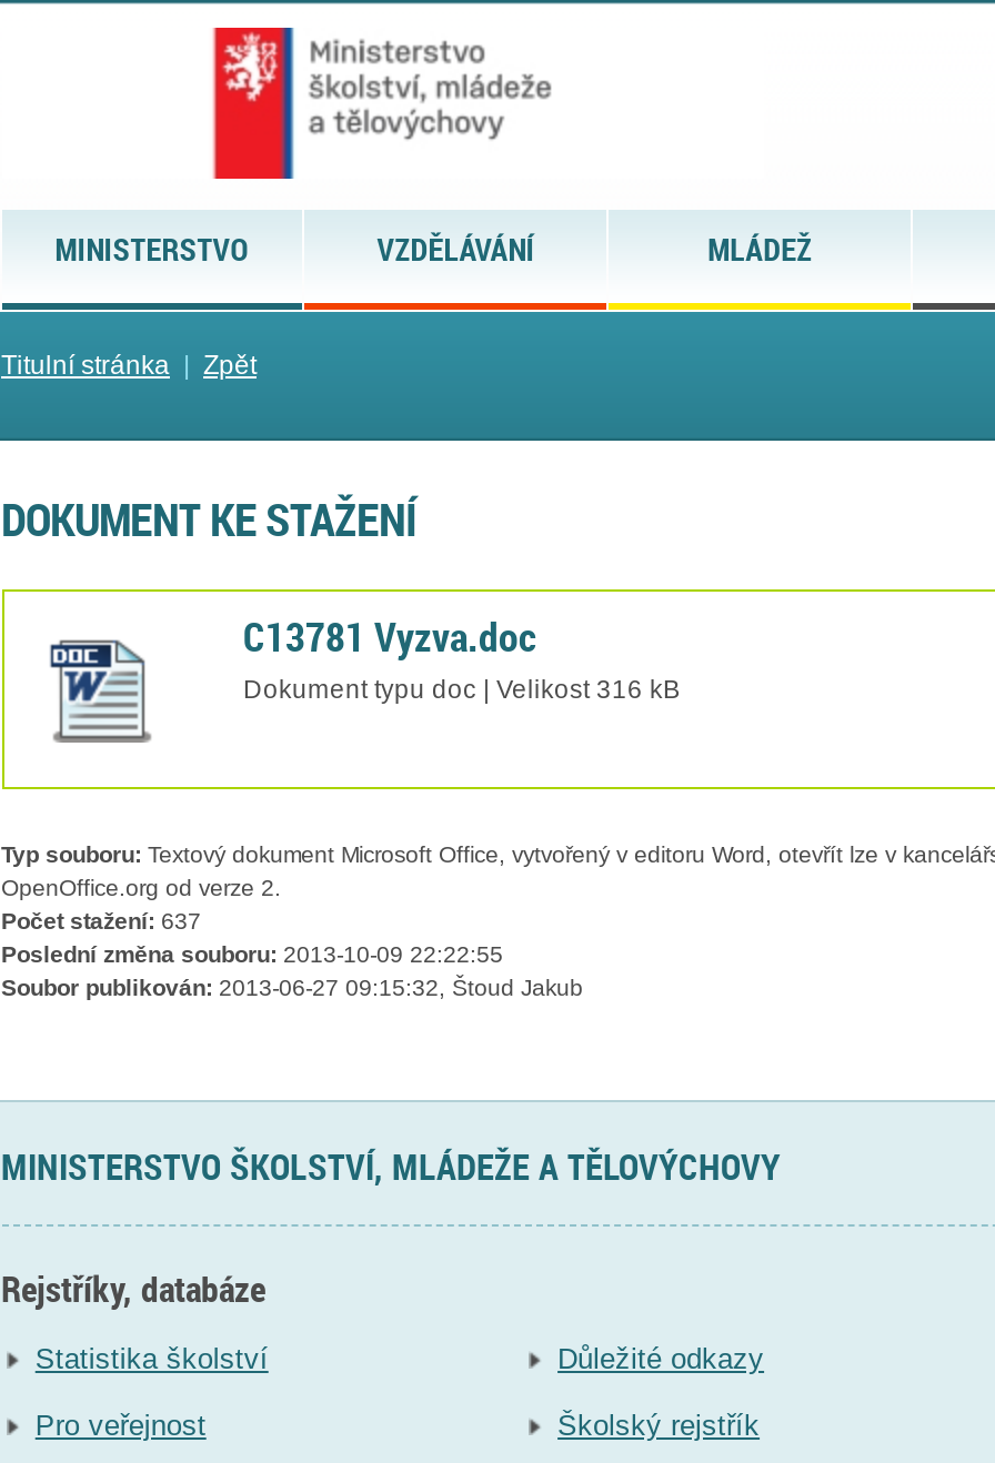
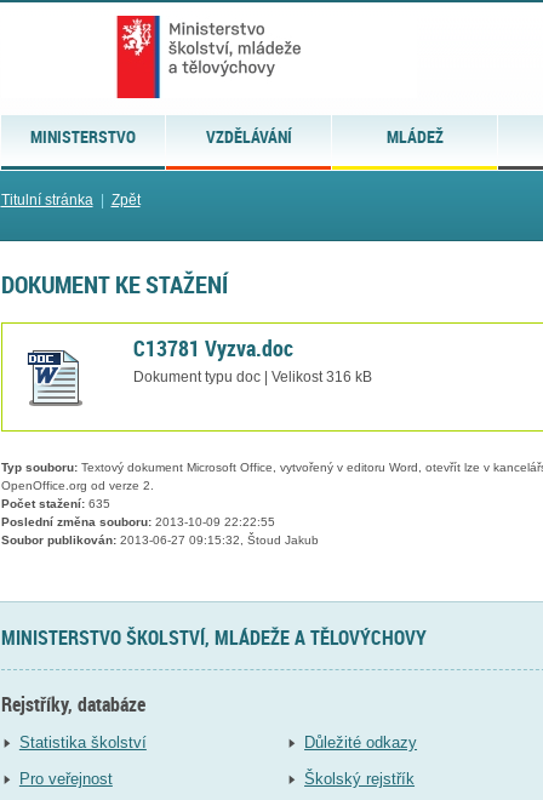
- Počet stažení: 637
+ Počet stažení: 635
